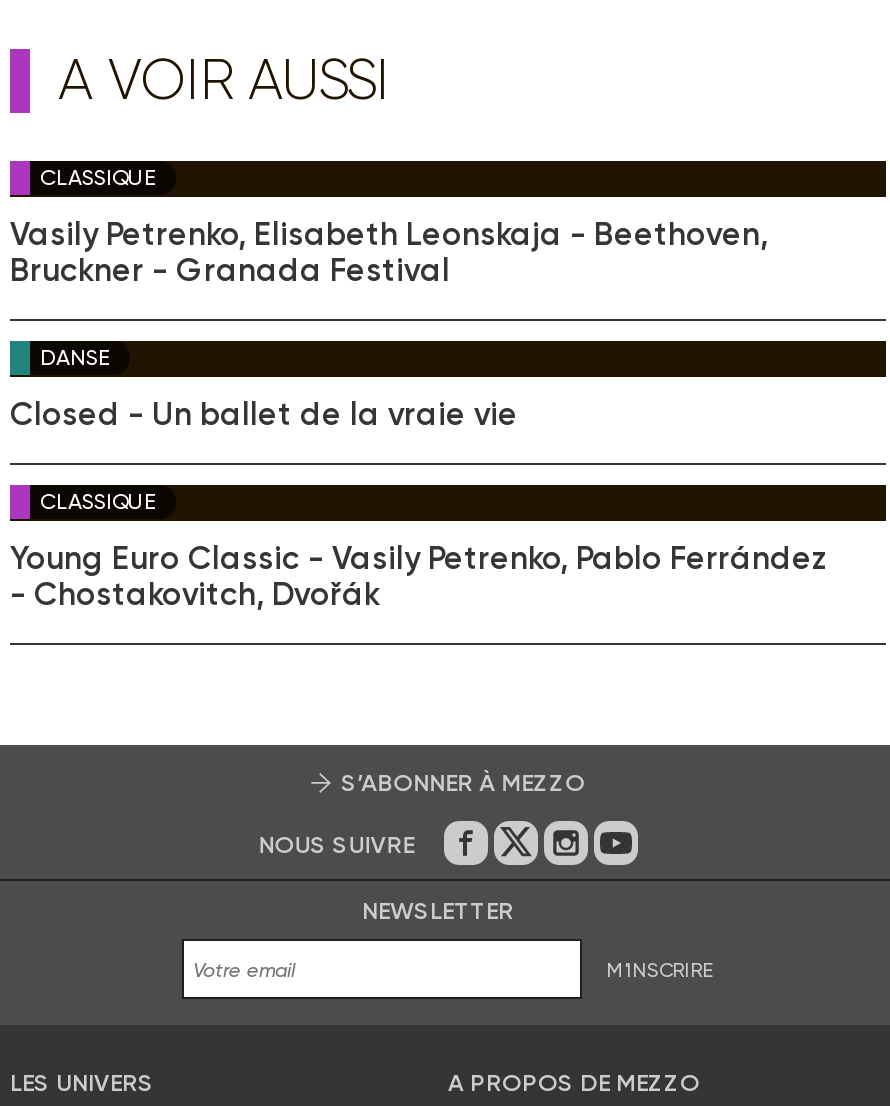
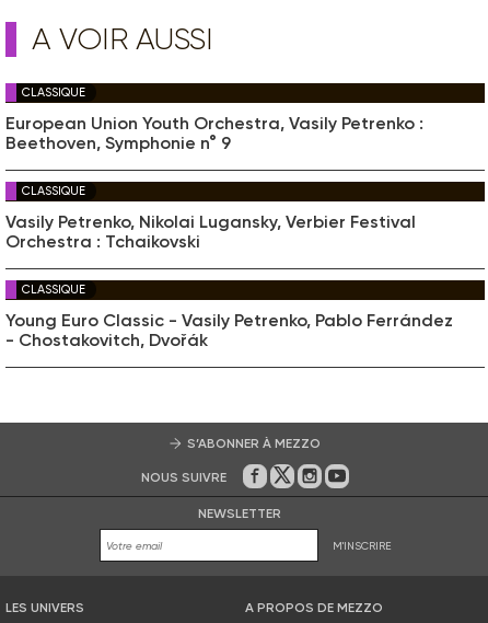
- Vasily Petrenko, Elisabeth Leonskaja - Beethoven,
- Bruckner - Granada Festival
+ European Union Youth Orchestra, Vasily Petrenko :
+ Beethoven, Symphonie n° 9

- DANSE
+ CLASSIQUE

- Closed - Un ballet de la vraie vie
+ Vasily Petrenko, Nikolai Lugansky, Verbier Festival
+ Orchestra : Tchaikovski
